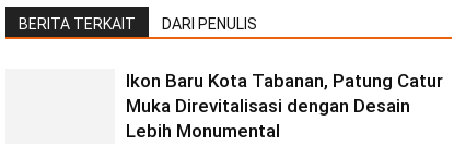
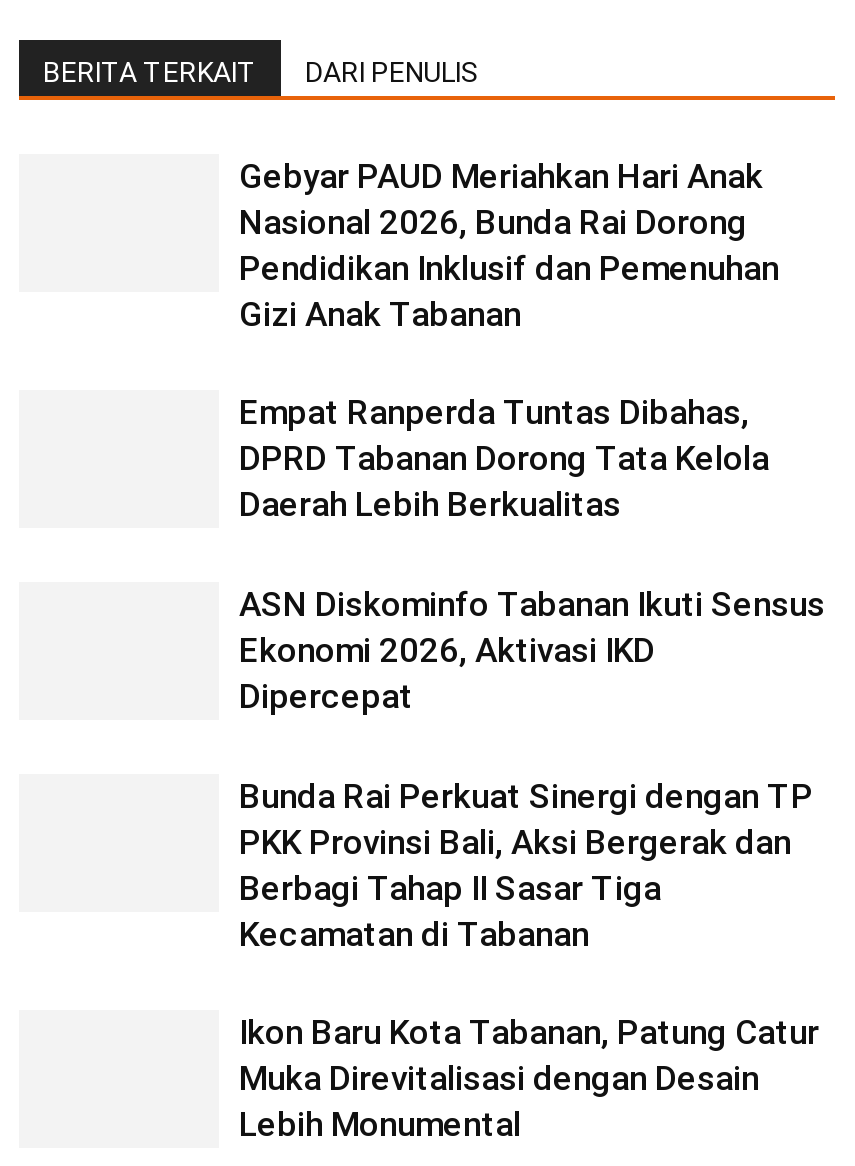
+ Gebyar PAUD Meriahkan Hari Anak
+ Nasional 2026, Bunda Rai Dorong
+ Pendidikan Inklusif dan Pemenuhan
+ Gizi Anak Tabanan
+ Empat Ranperda Tuntas Dibahas,
+ DPRD Tabanan Dorong Tata Kelola
+ Daerah Lebih Berkualitas
+ ASN Diskominfo Tabanan Ikuti Sensus
+ Ekonomi 2026, Aktivasi IKD
+ Dipercepat
+ Bunda Rai Perkuat Sinergi dengan TP
+ PKK Provinsi Bali, Aksi Bergerak dan
+ Berbagi Tahap II Sasar Tiga
+ Kecamatan di Tabanan
